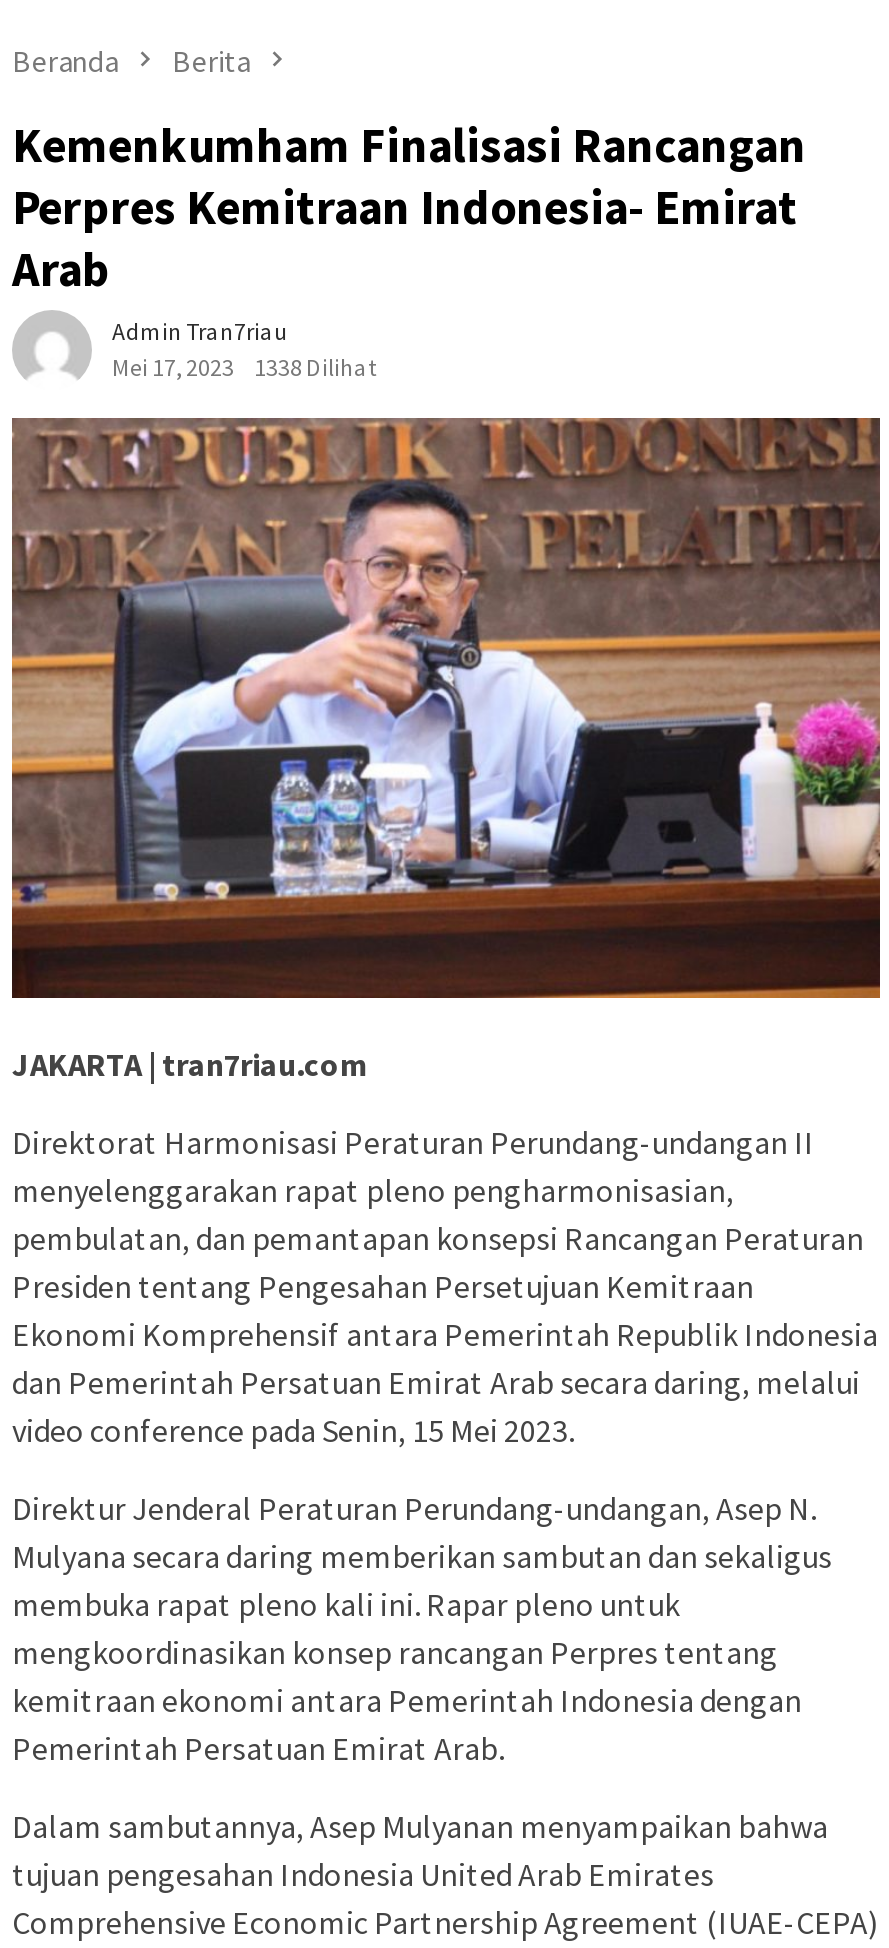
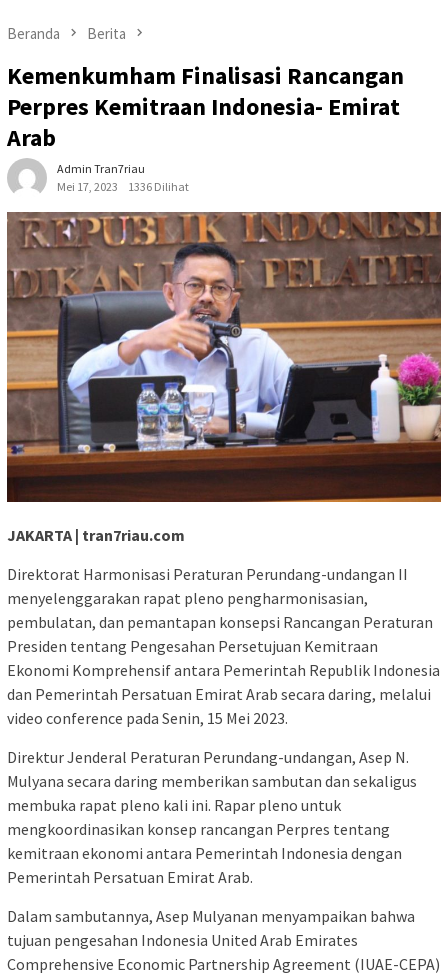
- Mei 17, 2023 1338 Dilihat
+ Mei 17, 2023 1336 Dilihat
